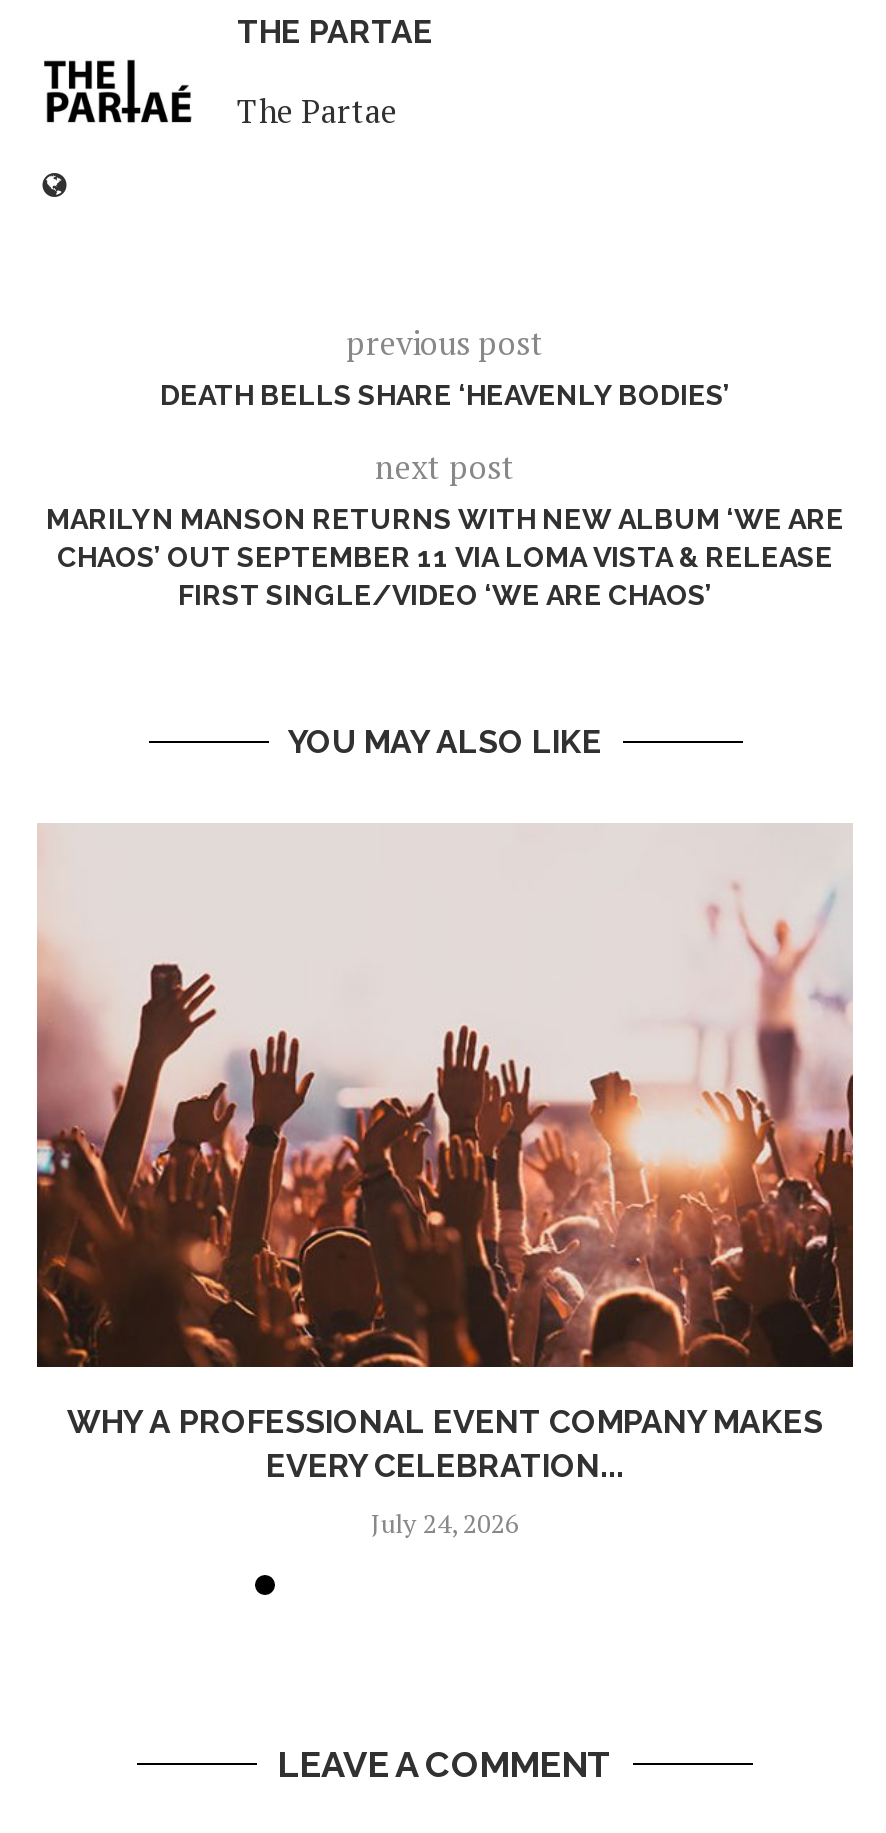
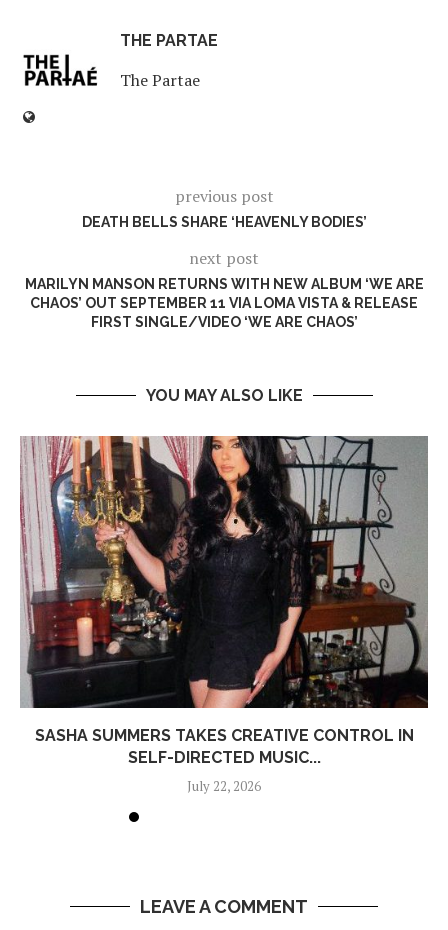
- [image]
- WHY A PROFESSIONAL EVENT COMPANY MAKES
- EVERY CELEBRATION...
+ [image]
+ SASHA SUMMERS TAKES CREATIVE CONTROL IN
+ SELF-DIRECTED MUSIC...

- July 24, 2026
+ July 22, 2026
